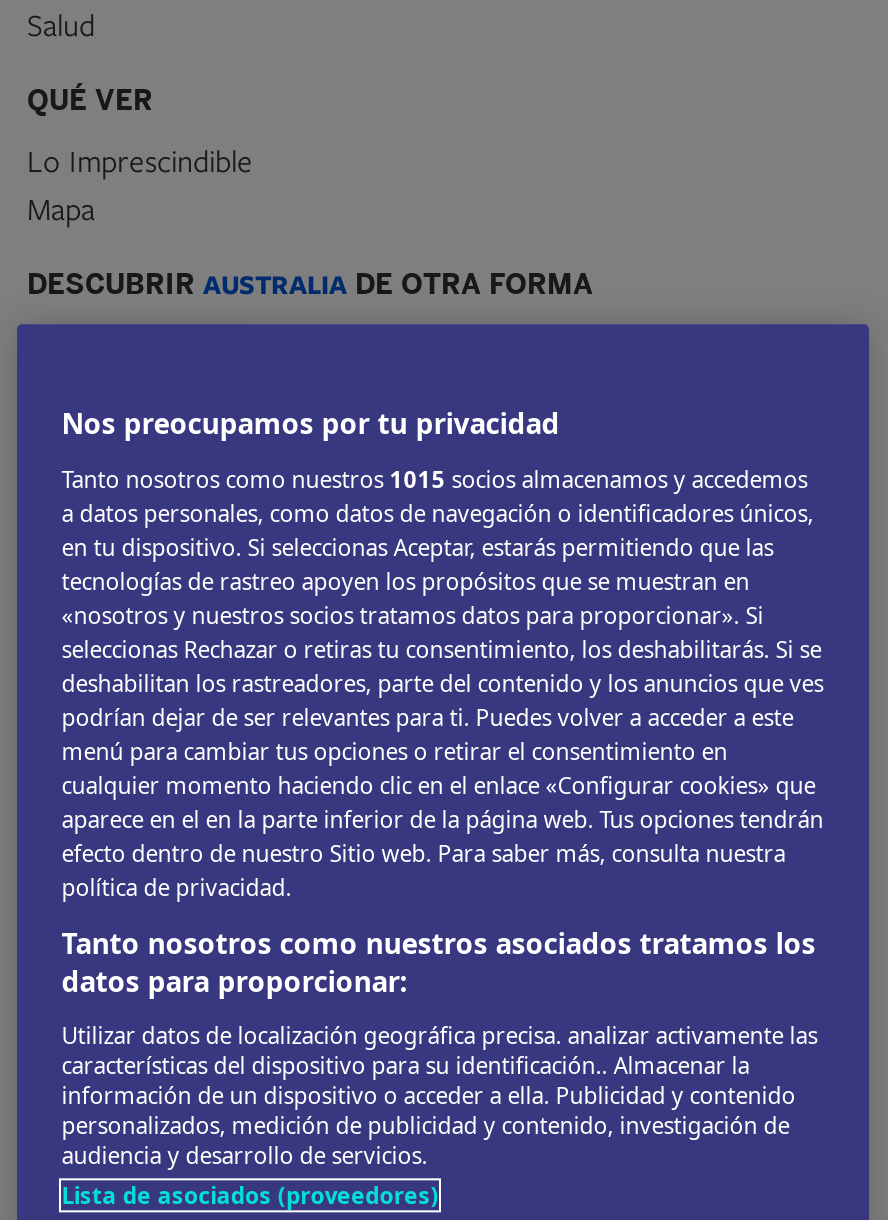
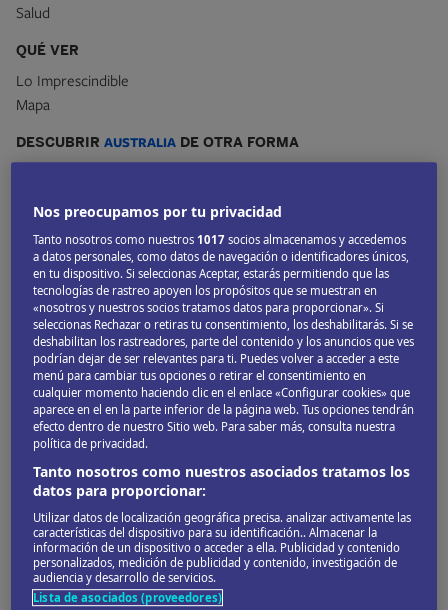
- Tanto nosotros como nuestros 1015 socios almacenamos y accedemos
+ Tanto nosotros como nuestros 1017 socios almacenamos y accedemos
